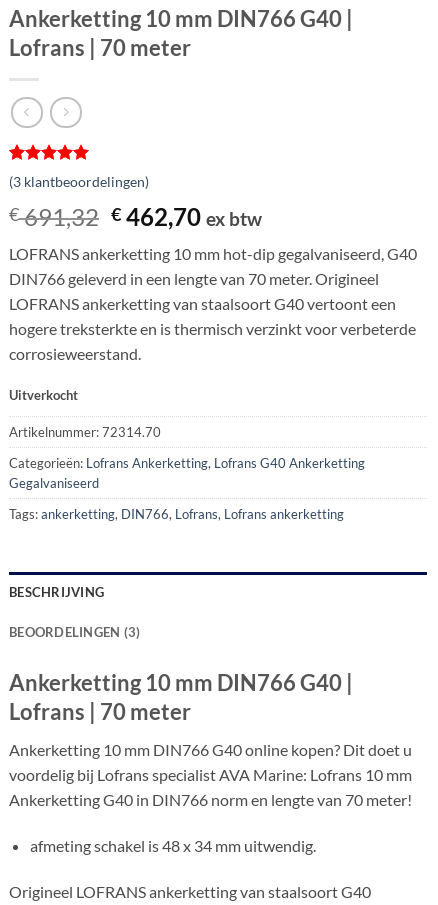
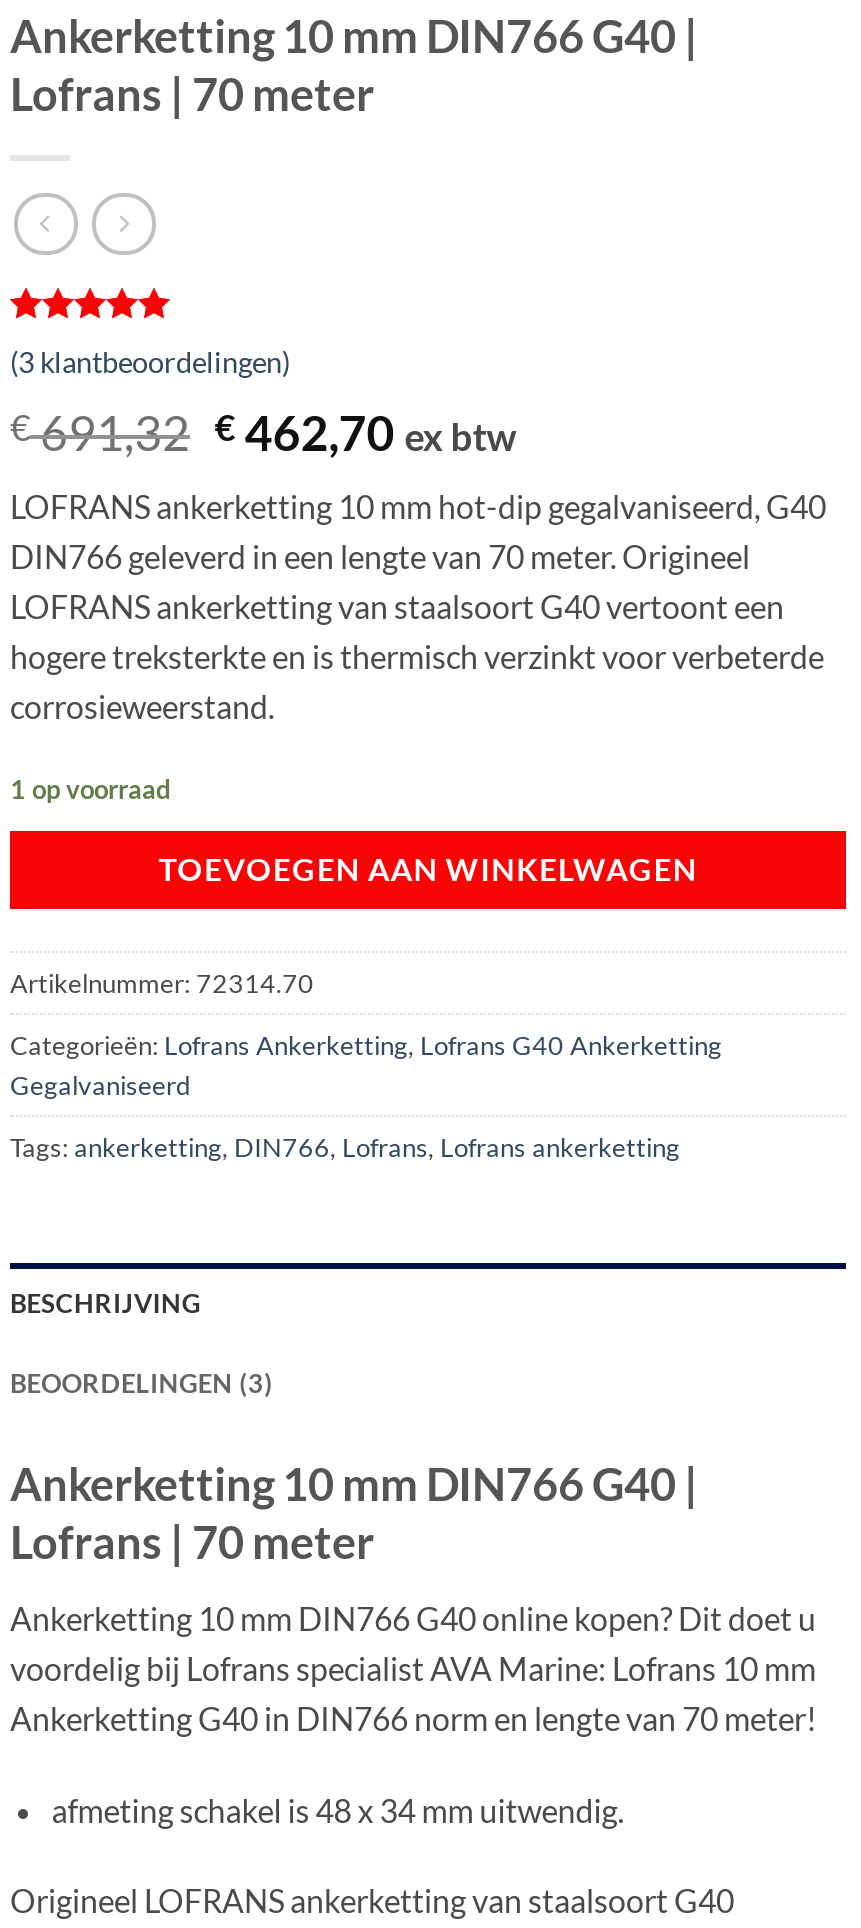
- Uitverkocht
+ 1 op voorraad
+ TOEVOEGEN AAN WINKELWAGEN
